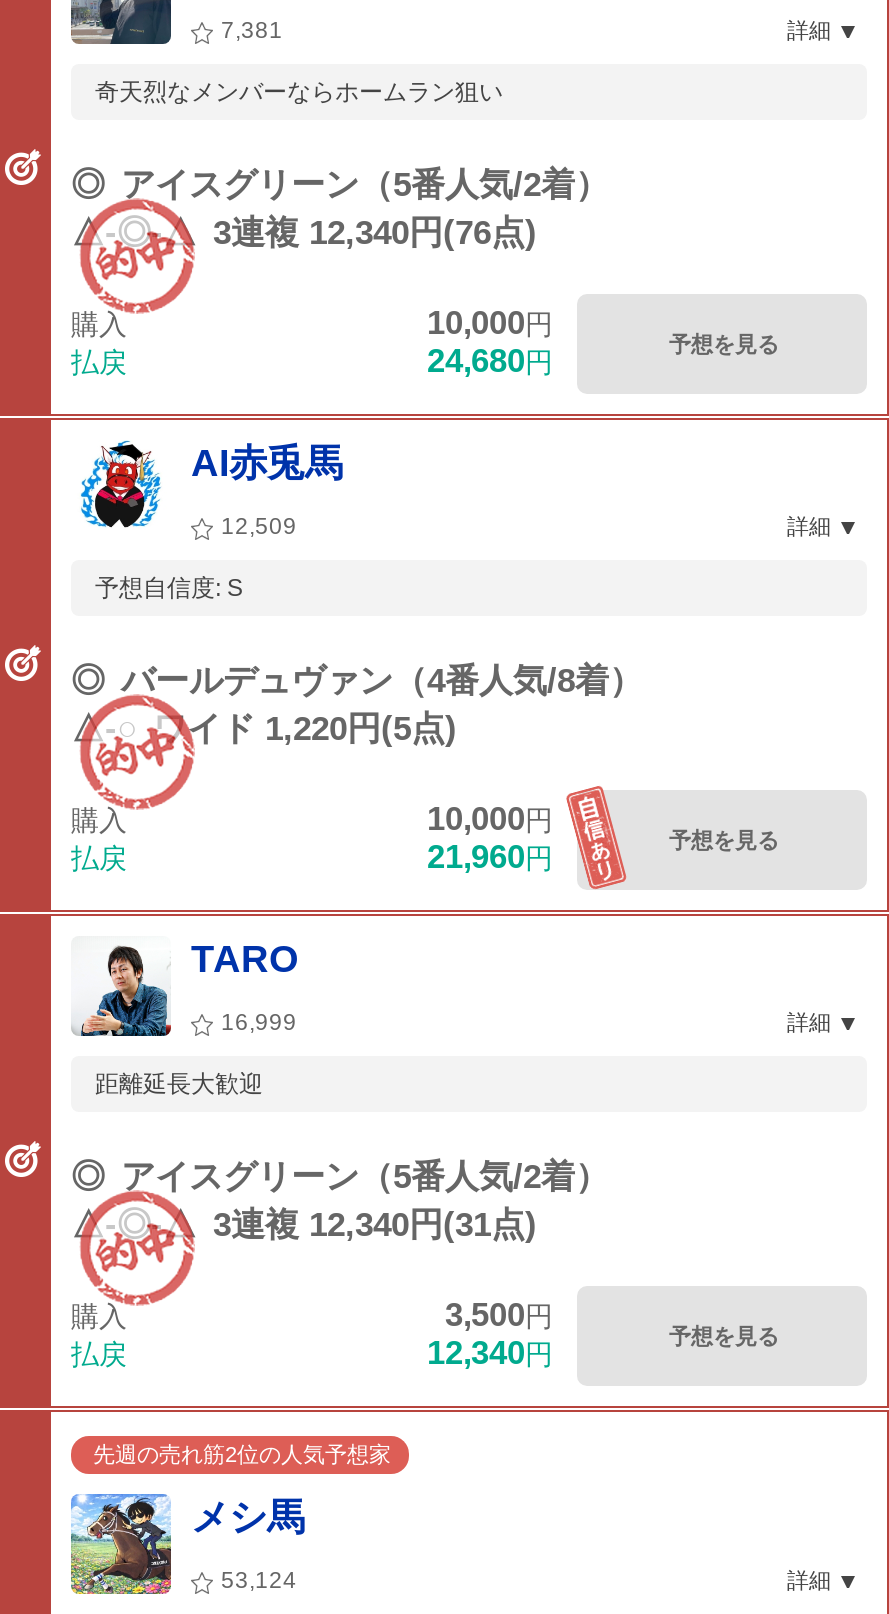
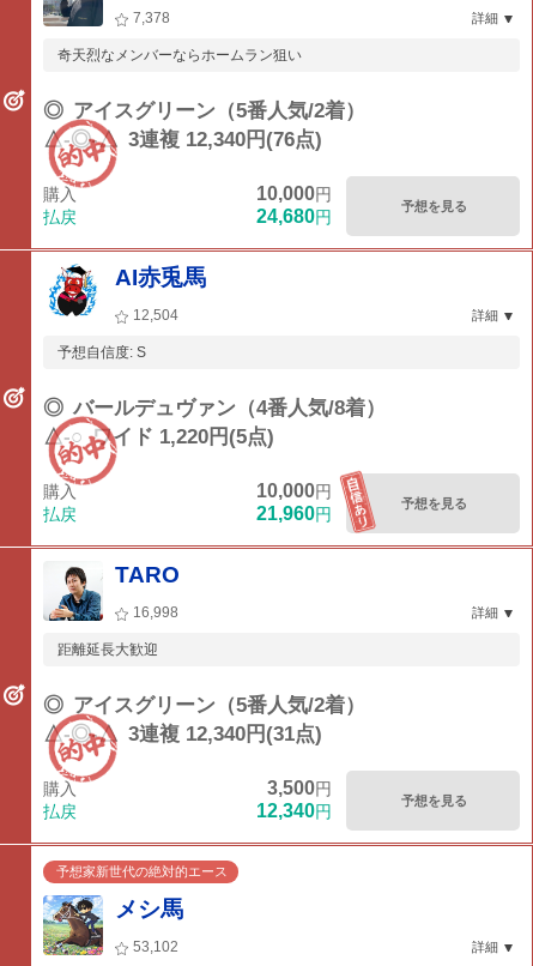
- 7,381
+ 7,378

- 12,509
+ 12,504

- 16,999
+ 16,998

- 先週の売れ筋2位の人気予想家
+ 予想家新世代の絶対的エース

- 53,124
+ 53,102
